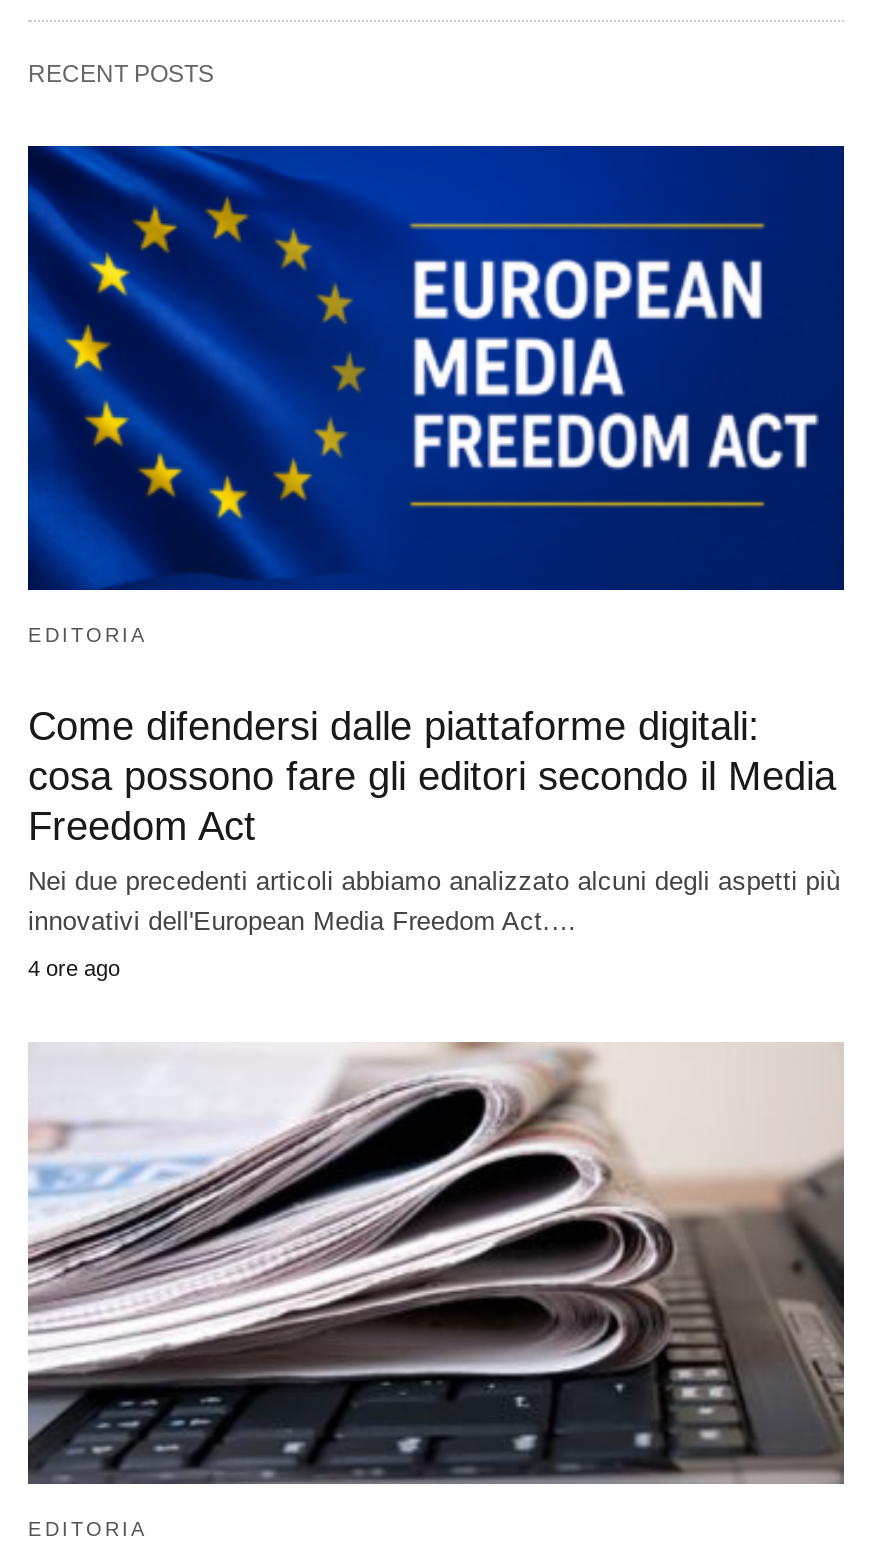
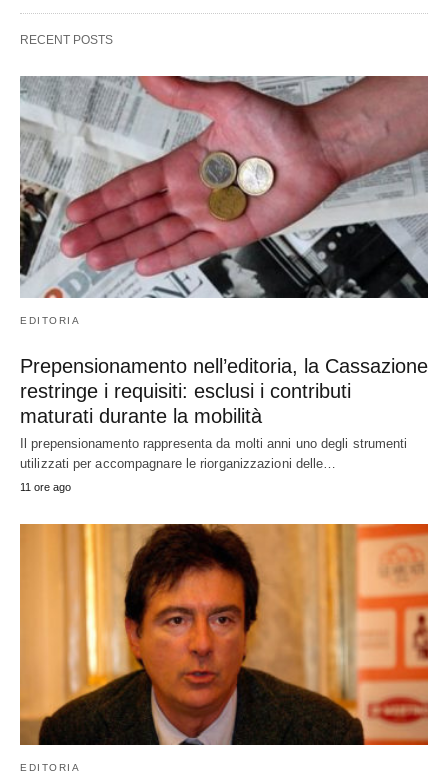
- [image]
+ [image]

- Come difendersi dalle piattaforme digitali:
- cosa possono fare gli editori secondo il Media
- Freedom Act
- Nei due precedenti articoli abbiamo analizzato alcuni degli aspetti più
- innovativi dell'European Media Freedom Act.…
+ Prepensionamento nell’editoria, la Cassazione
+ restringe i requisiti: esclusi i contributi
+ maturati durante la mobilità
+ Il prepensionamento rappresenta da molti anni uno degli strumenti
+ utilizzati per accompagnare le riorganizzazioni delle…

- 4 ore ago
+ 11 ore ago

- [image]
+ [image]
